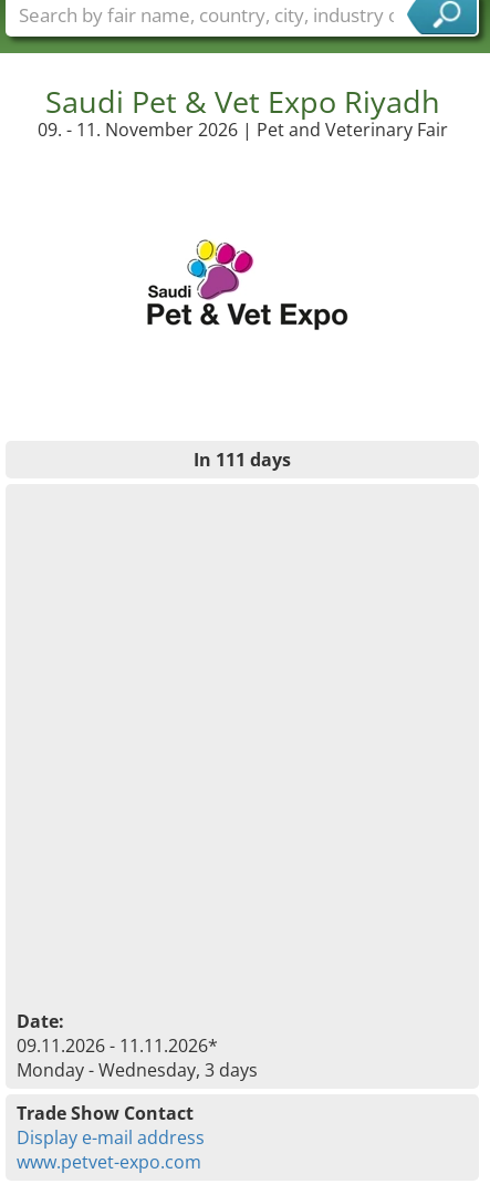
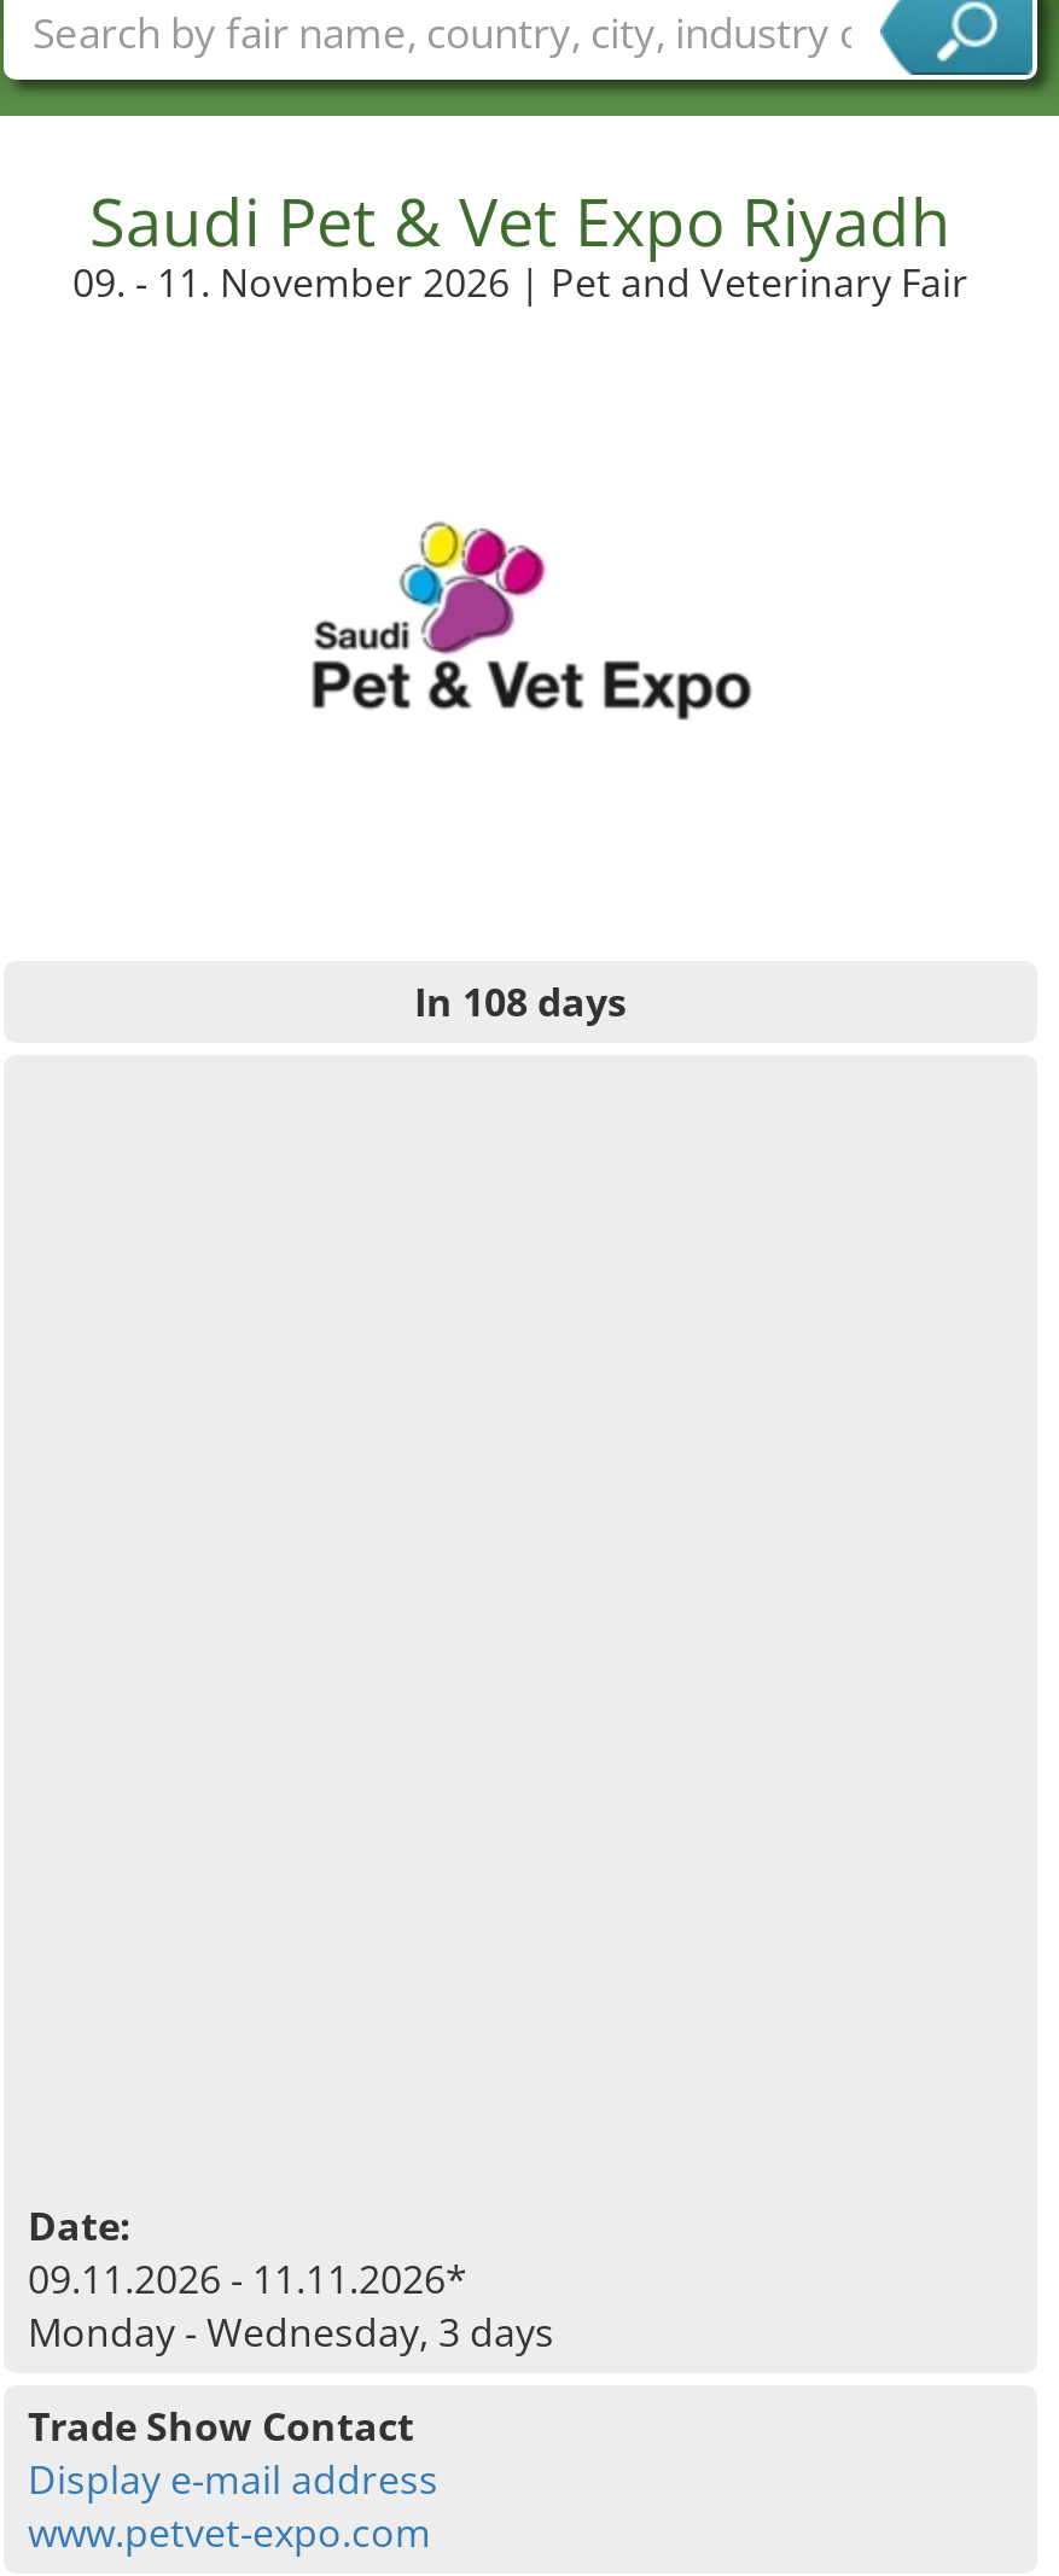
- In 111 days
+ In 108 days
